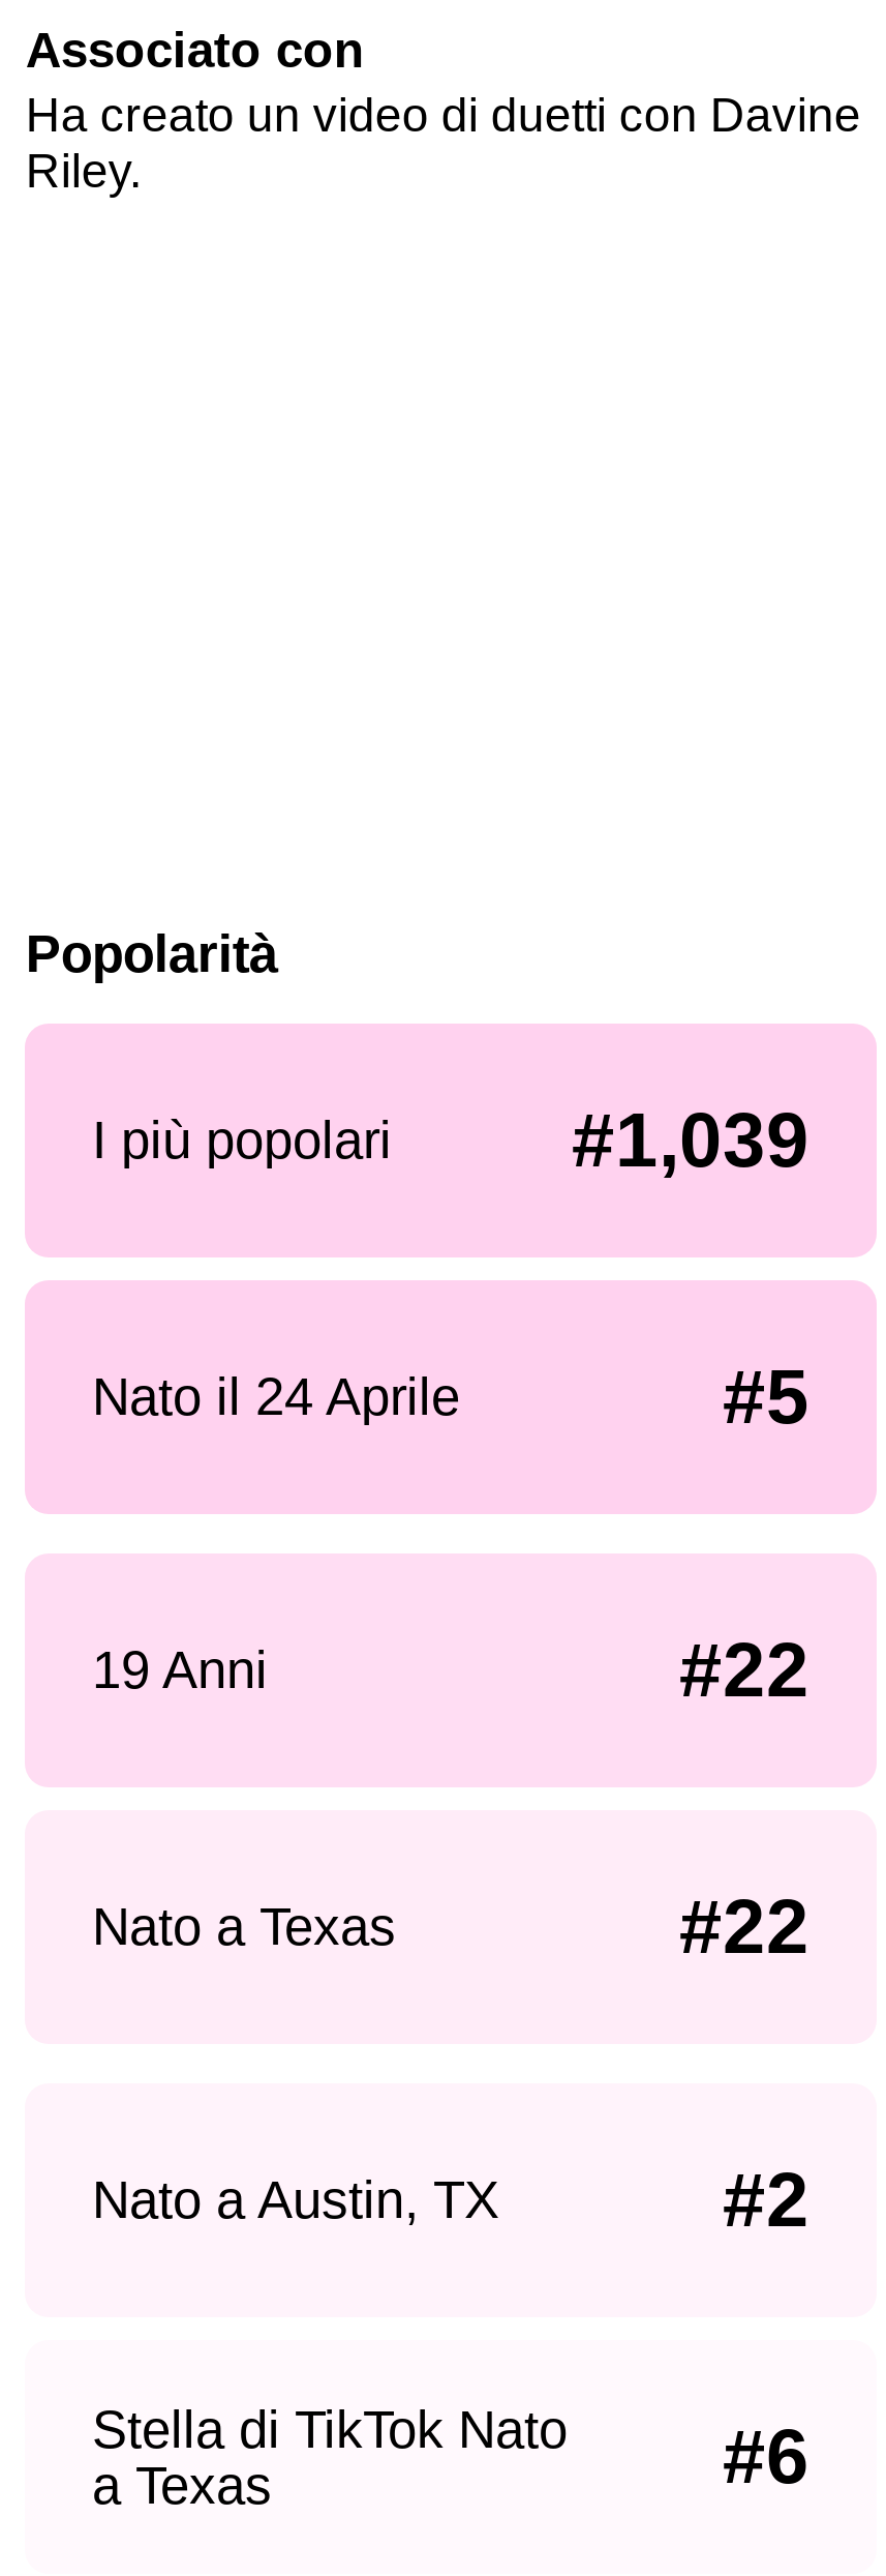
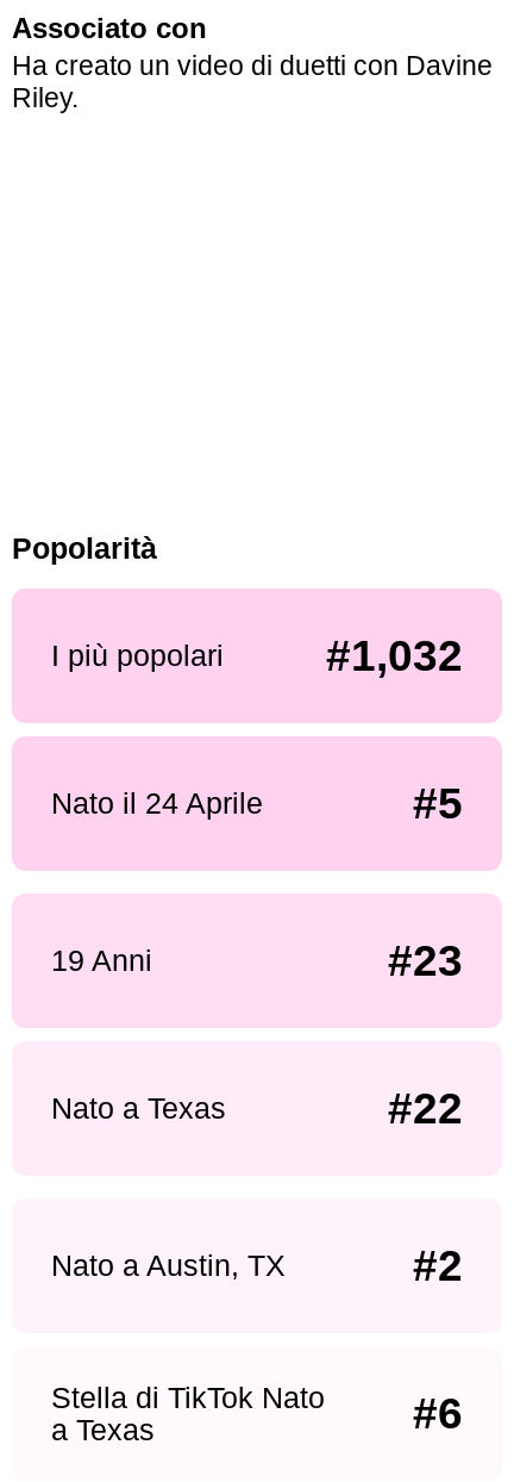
- #1,039
+ #1,032

- #22
+ #23
